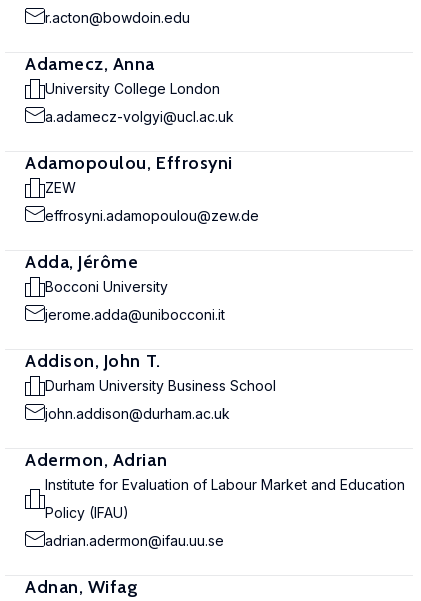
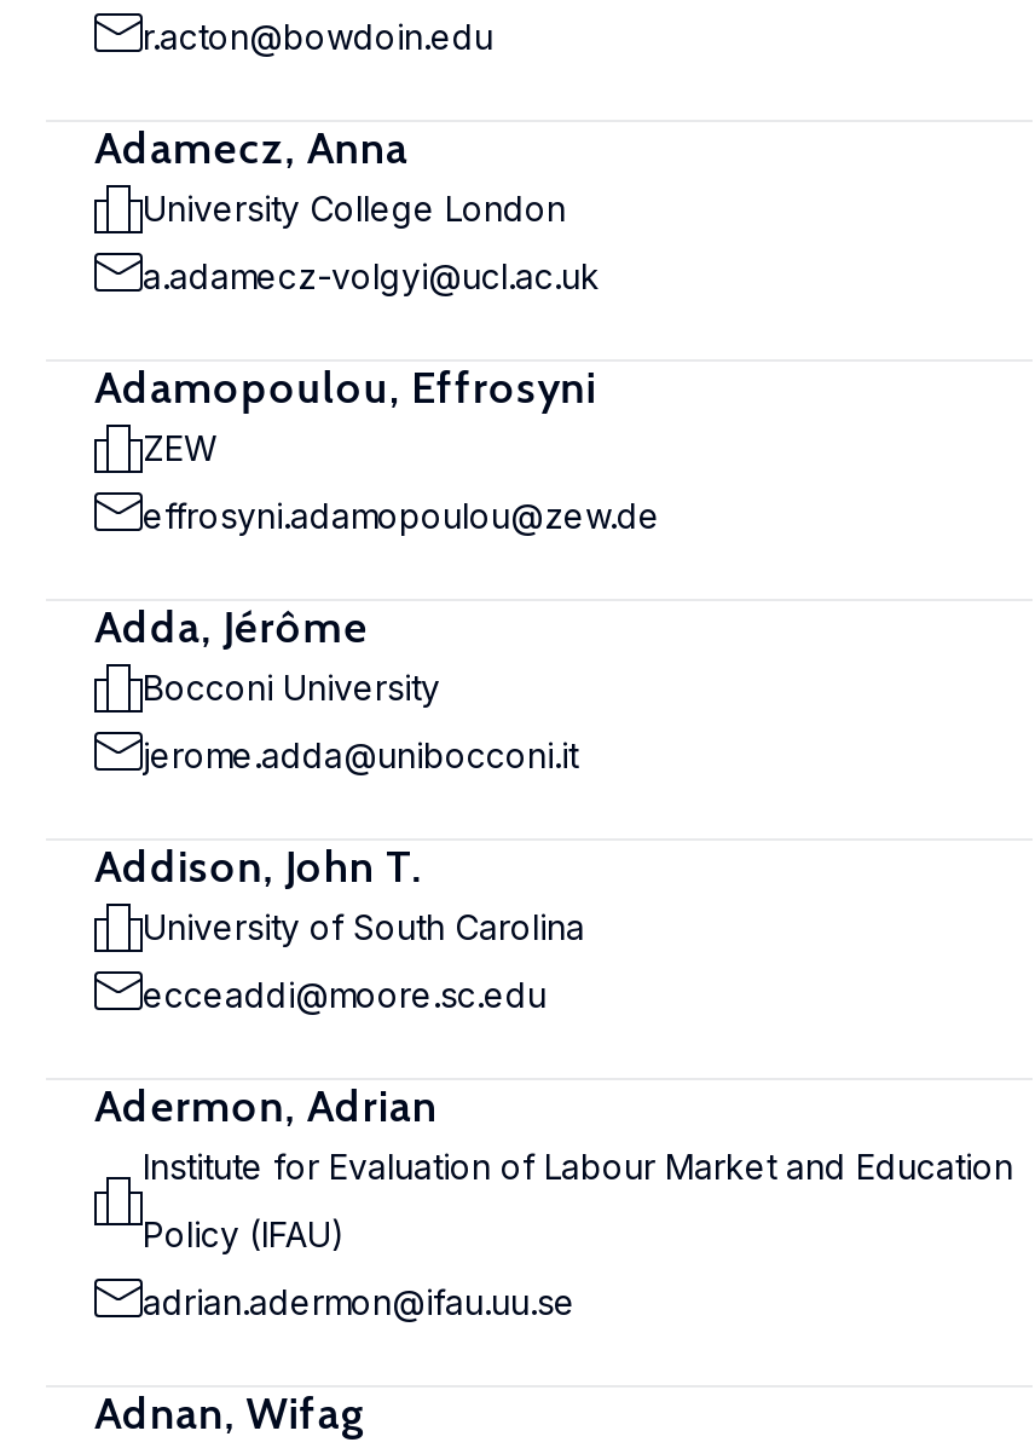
- Durham University Business School
+ University of South Carolina

- john.addison@durham.ac.uk
+ ecceaddi@moore.sc.edu
